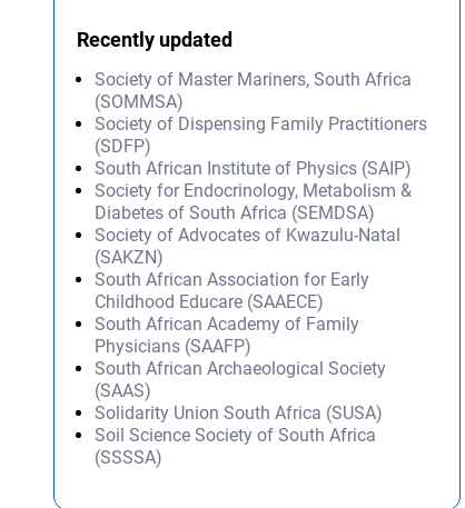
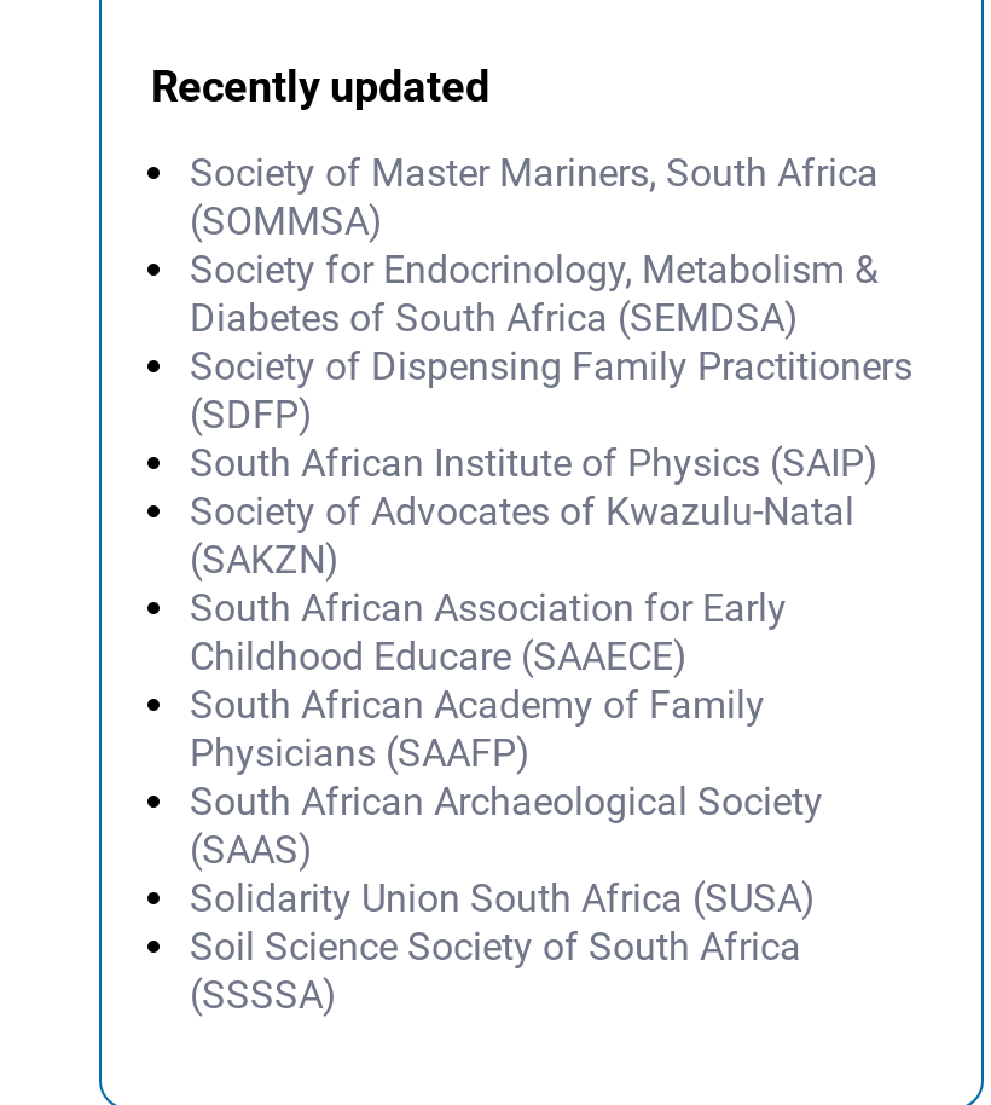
moved down: Society of Dispensing Family Practitioners | (SDFP) | South African Institute of Physics (SAIP)

moved up: Society for Endocrinology, Metabolism & | Diabetes of South Africa (SEMDSA)
